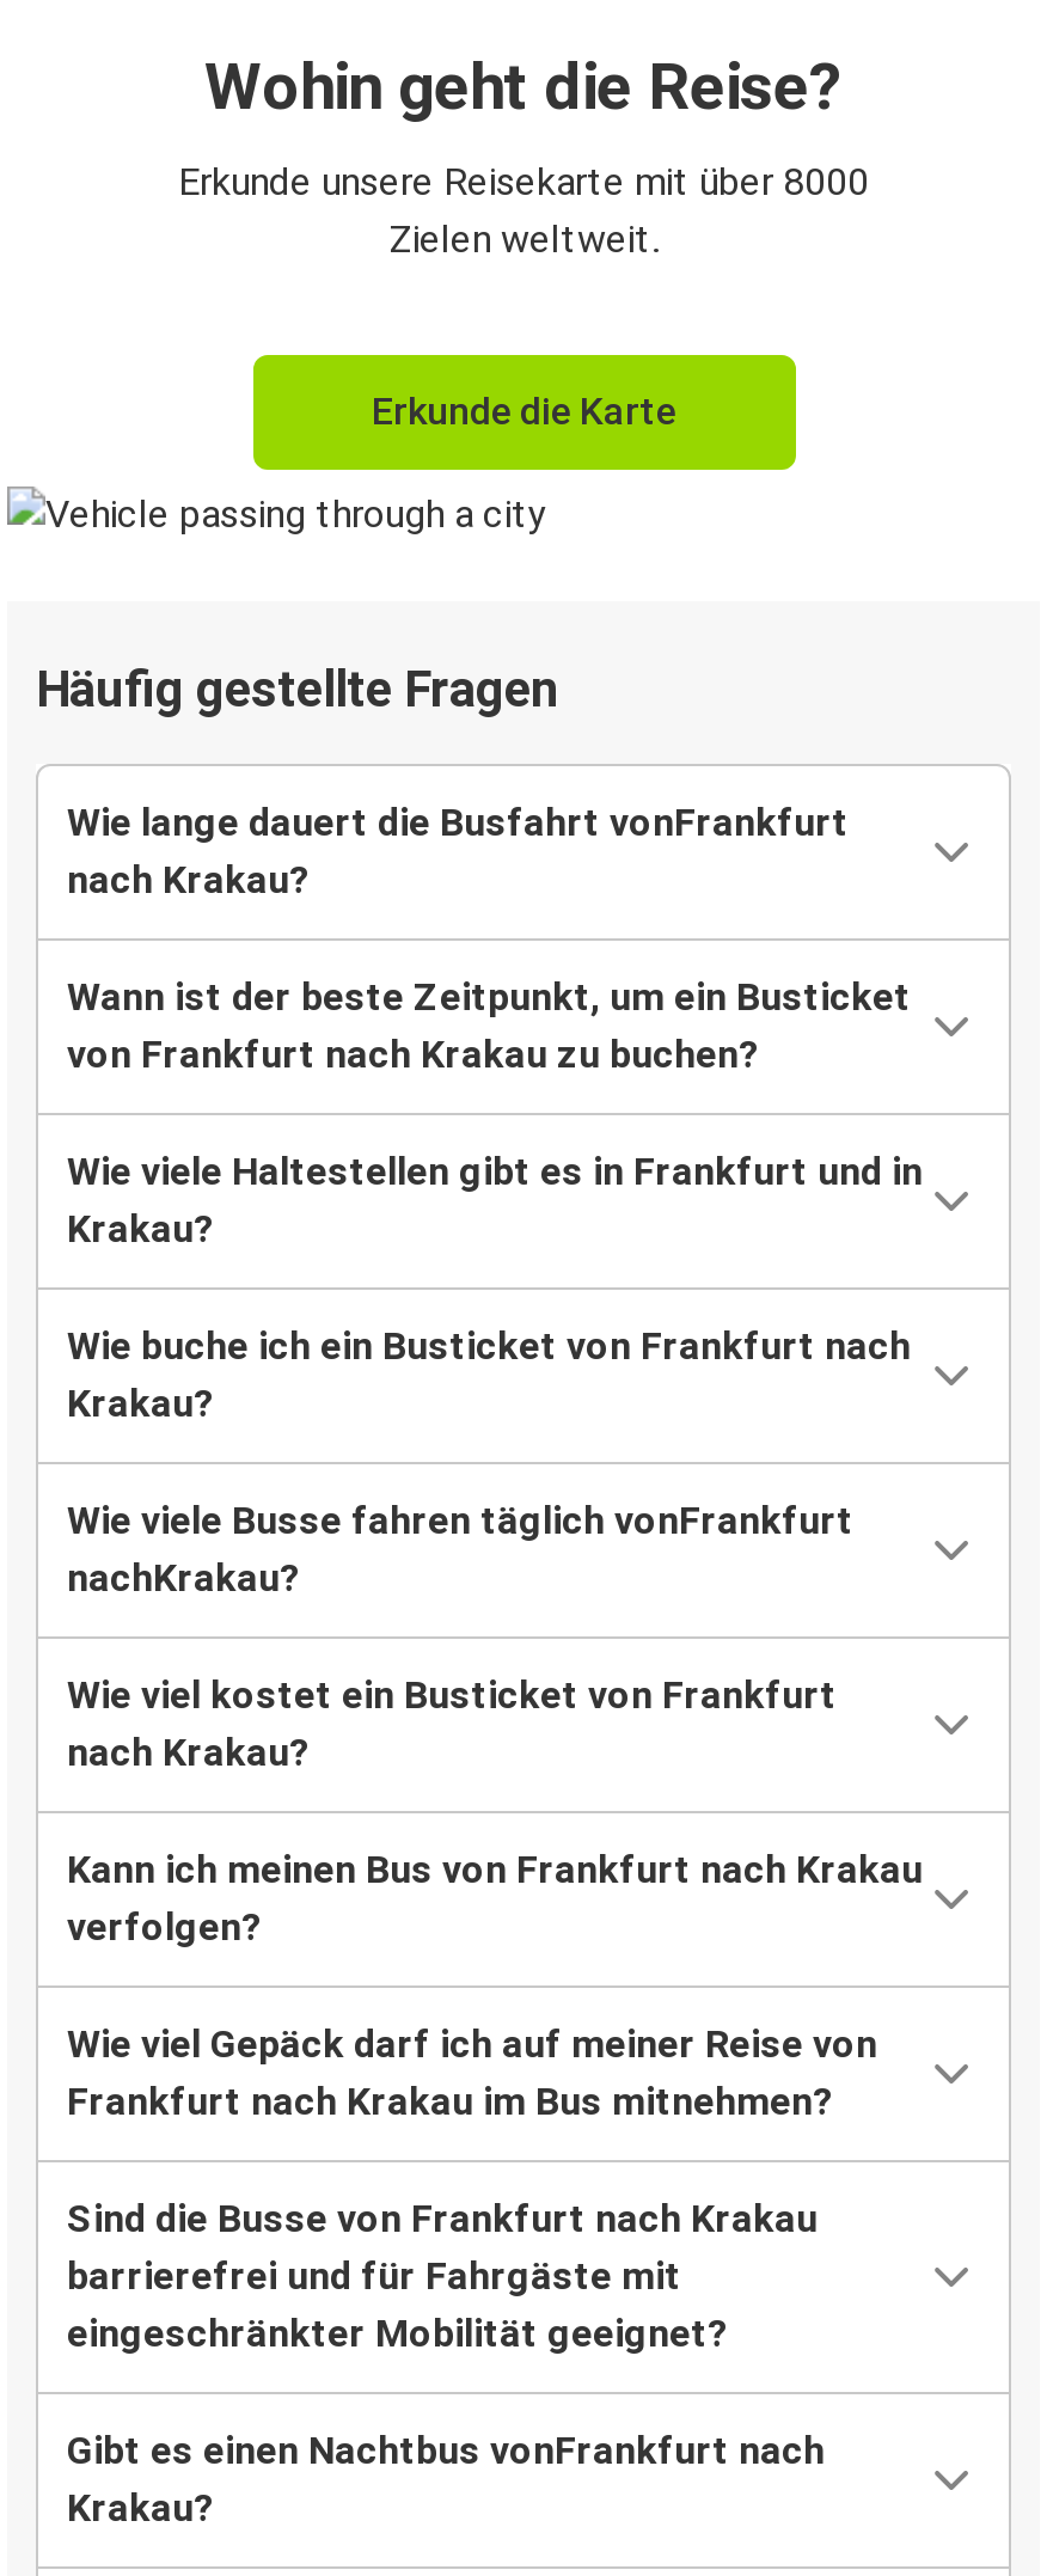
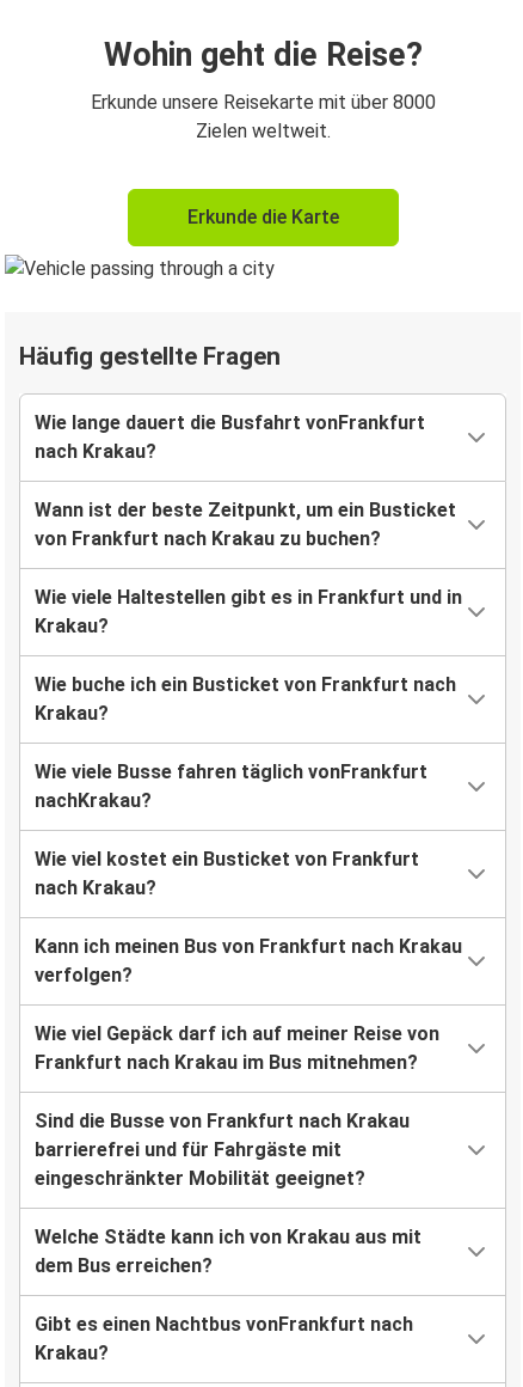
+ Welche Städte kann ich von Krakau aus mit
+ dem Bus erreichen?
